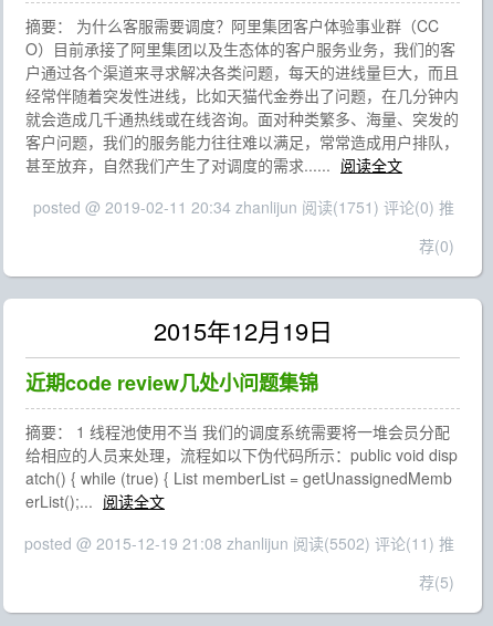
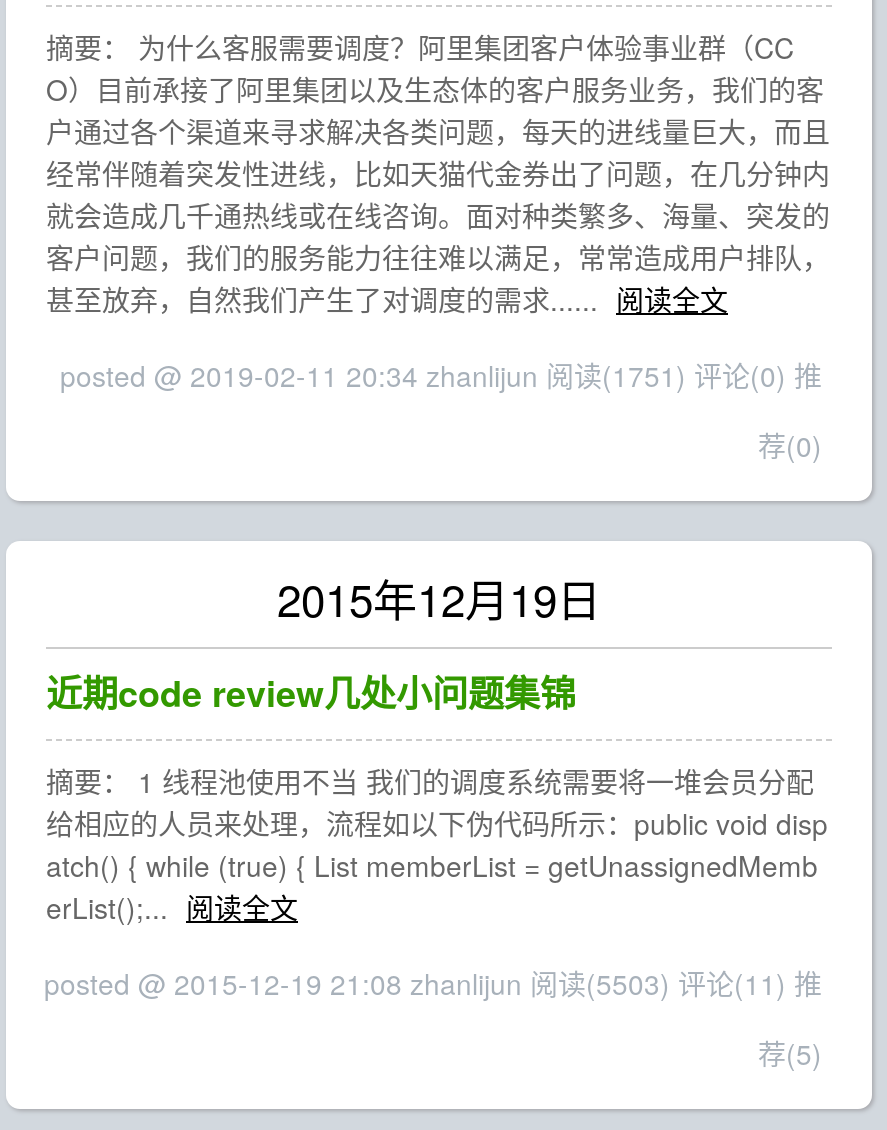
- posted @ 2015-12-19 21:08 zhanlijun阅读(5502) 评论(11) 推
+ posted @ 2015-12-19 21:08 zhanlijun阅读(5503) 评论(11) 推
